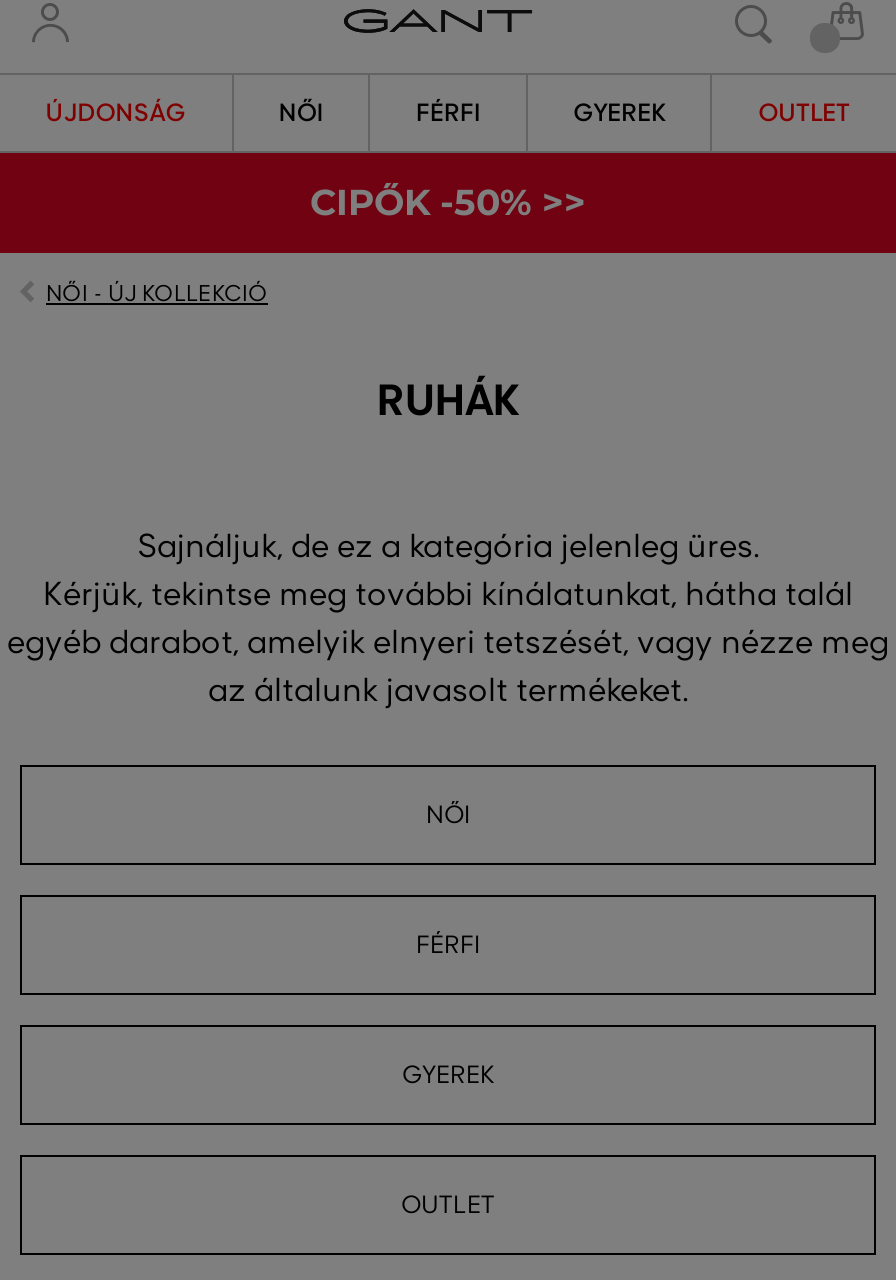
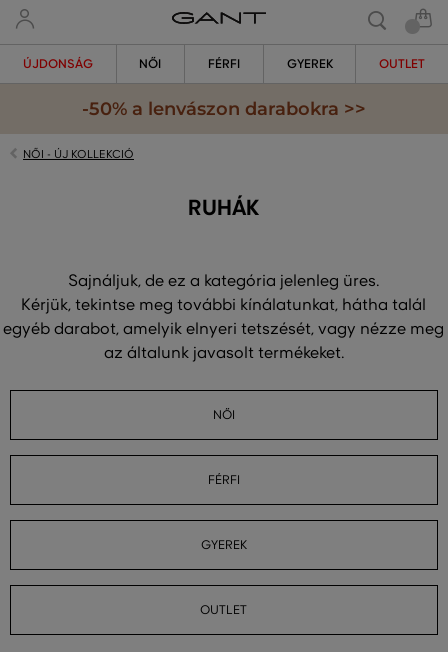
- CIPŐK -50% >>
+ -50% a lenvászon darabokra >>
